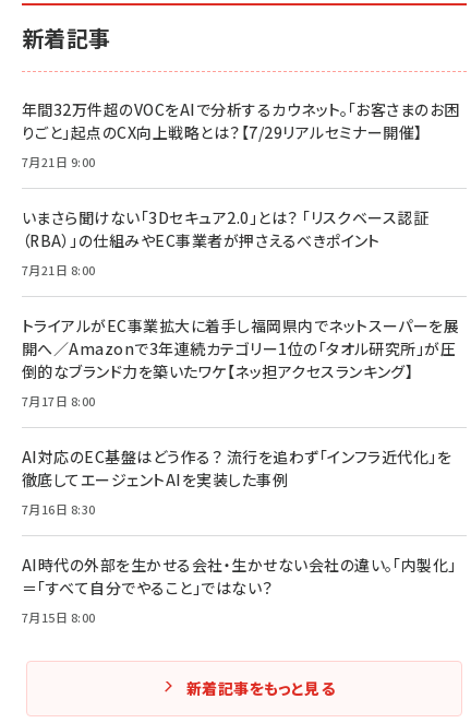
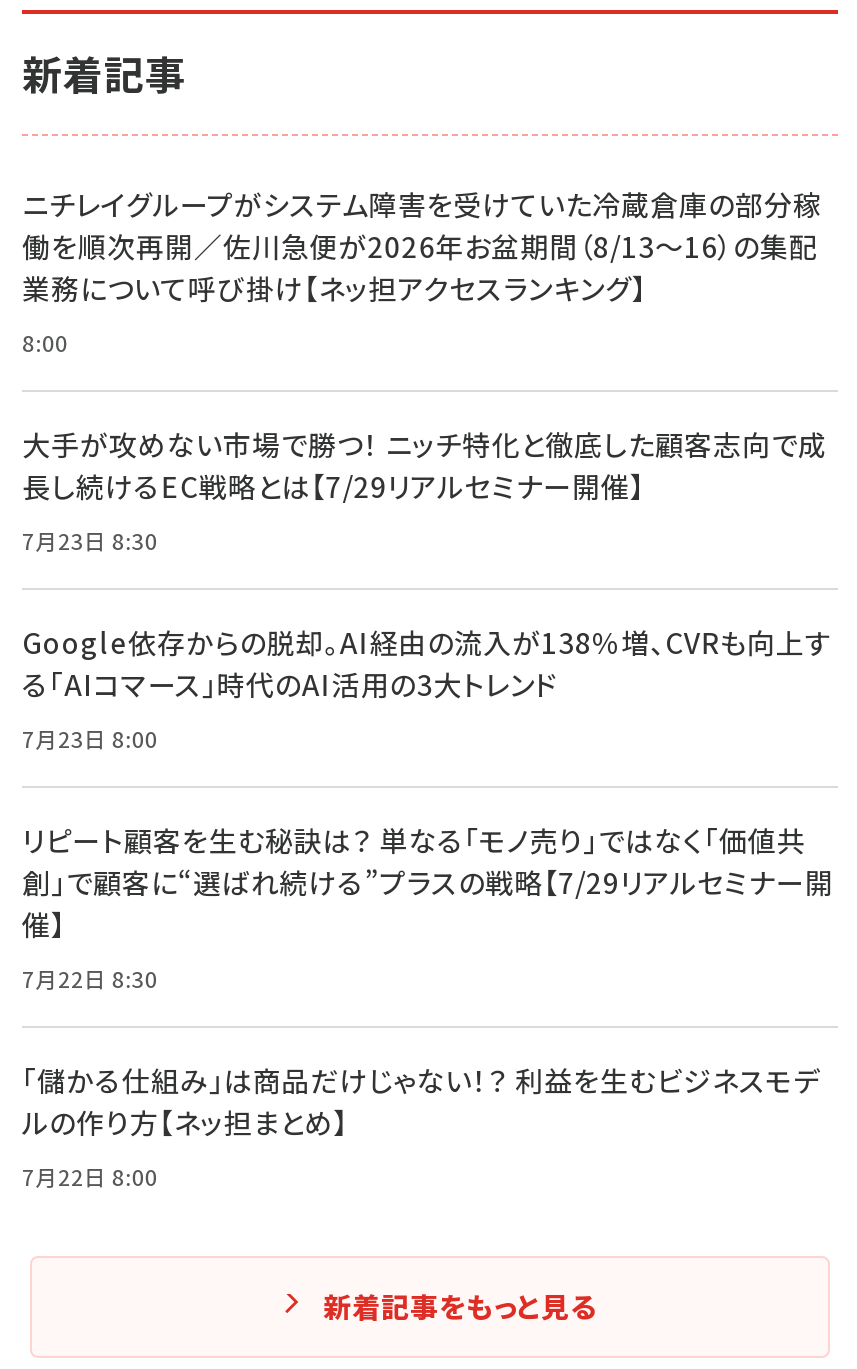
- 年間32万件超のVOCをAIで分析するカウネット。「お客さまのお困
- りごと」起点のCX向上戦略とは？【7/29リアルセミナー開催】
- 7月21日 9:00
+ ニチレイグループがシステム障害を受けていた冷蔵倉庫の部分稼
+ 働を順次再開／佐川急便が2026年お盆期間（8/13～16）の集配
+ 業務について呼び掛け【ネッ担アクセスランキング】
+ 8:00

- いまさら聞けない「3Dセキュア2.0」とは？ 「リスクベース認証
- （RBA）」の仕組みやEC事業者が押さえるべきポイント
- 7月21日 8:00
+ 大手が攻めない市場で勝つ！ ニッチ特化と徹底した顧客志向で成
+ 長し続けるEC戦略とは【7/29リアルセミナー開催】
+ 7月23日 8:30

- トライアルがEC事業拡大に着手し福岡県内でネットスーパーを展
- 開へ／Amazonで3年連続カテゴリー1位の「タオル研究所」が圧
- 倒的なブランド力を築いたワケ【ネッ担アクセスランキング】
- 7月17日 8:00
+ Google依存からの脱却。AI経由の流入が138%増、CVRも向上す
+ る「AIコマース」時代のAI活用の3大トレンド
+ 7月23日 8:00

- AI対応のEC基盤はどう作る？ 流行を追わず「インフラ近代化」を
- 徹底してエージェントAIを実装した事例
- 7月16日 8:30
+ リピート顧客を生む秘訣は？ 単なる「モノ売り」ではなく「価値共
+ 創」で顧客に“選ばれ続ける”プラスの戦略【7/29リアルセミナー開
+ 催】
+ 7月22日 8:30

- AI時代の外部を生かせる会社・生かせない会社の違い。「内製化」
- ＝「すべて自分でやること」ではない？
- 7月15日 8:00
+ 「儲かる仕組み」は商品だけじゃない！？ 利益を生むビジネスモデ
+ ルの作り方【ネッ担まとめ】
+ 7月22日 8:00
